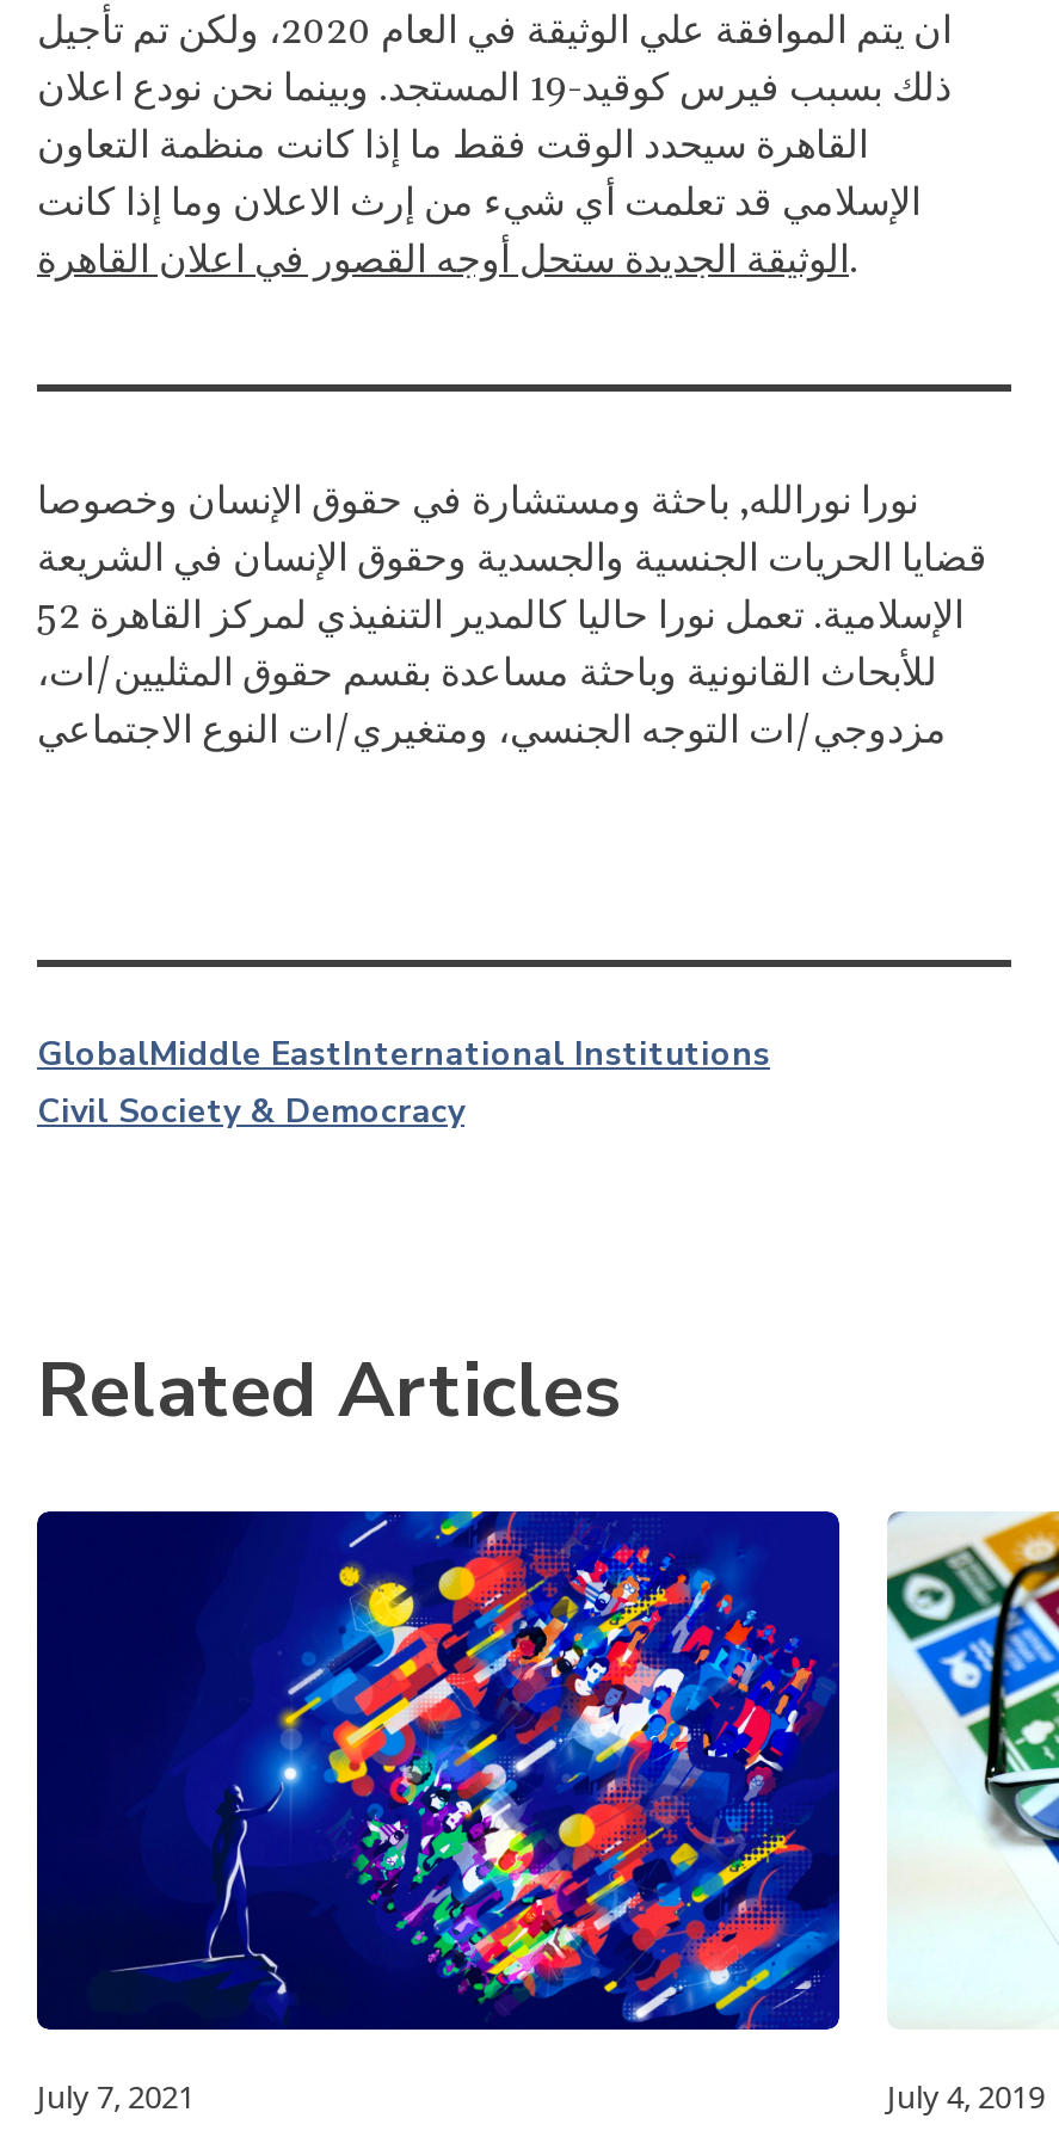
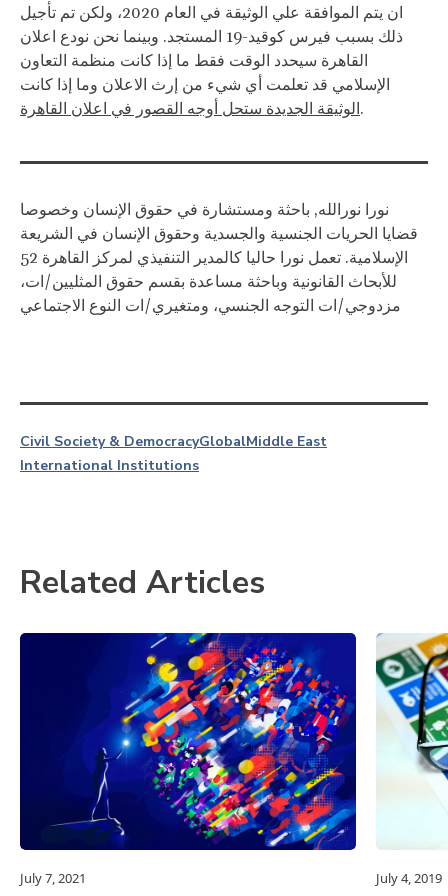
- GlobalMiddle EastInternational Institutions
- Civil Society & Democracy
+ Civil Society & DemocracyGlobalMiddle East
+ International Institutions
